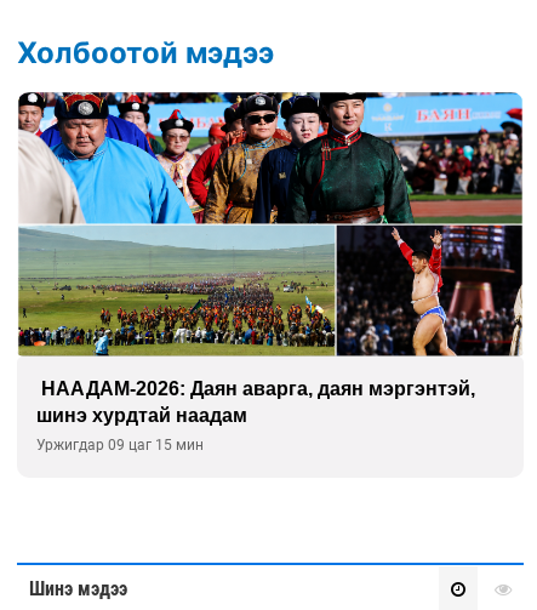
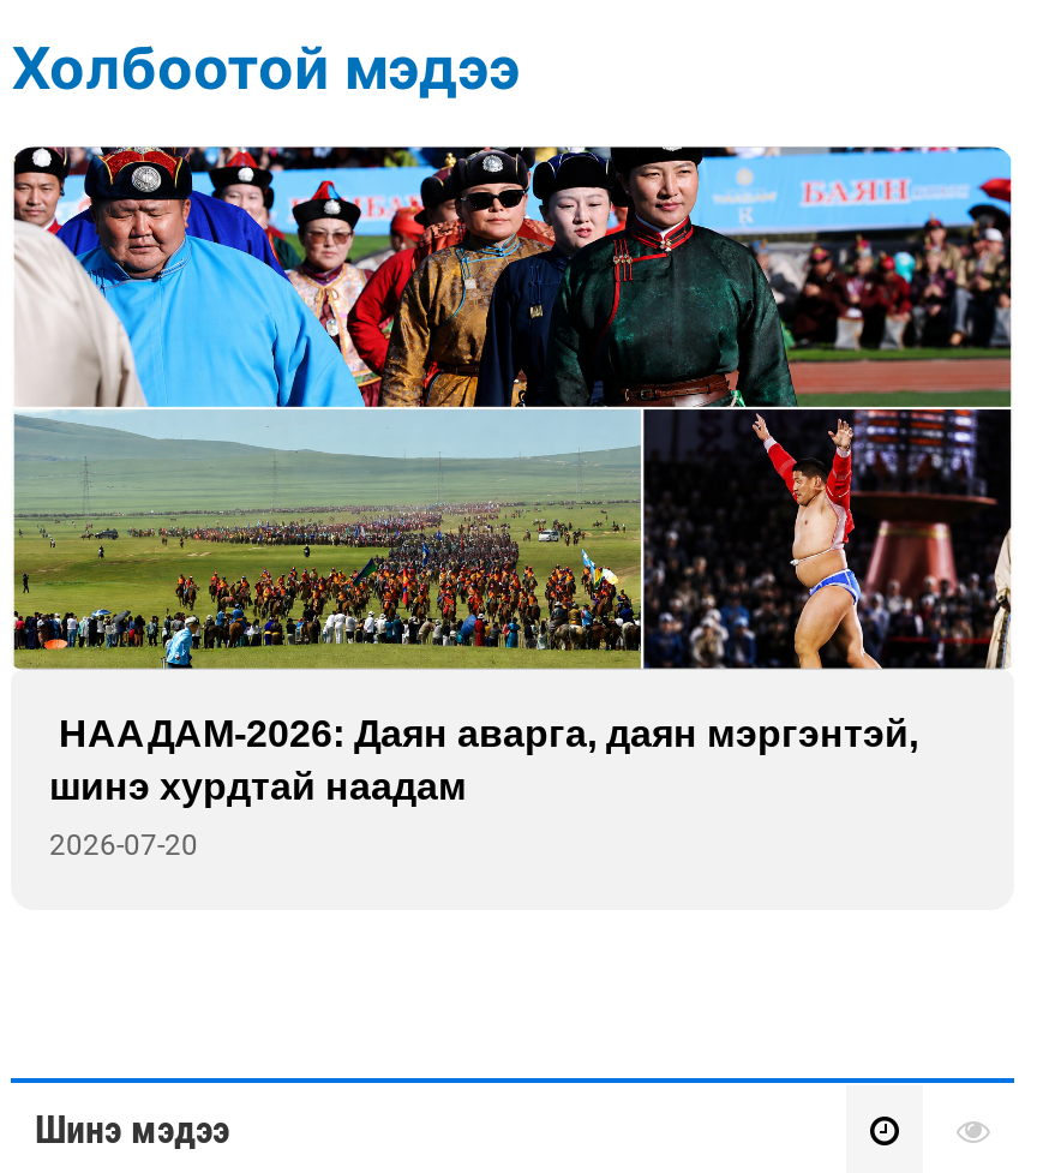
- Уржигдар 09 цаг 15 мин
+ 2026-07-20
